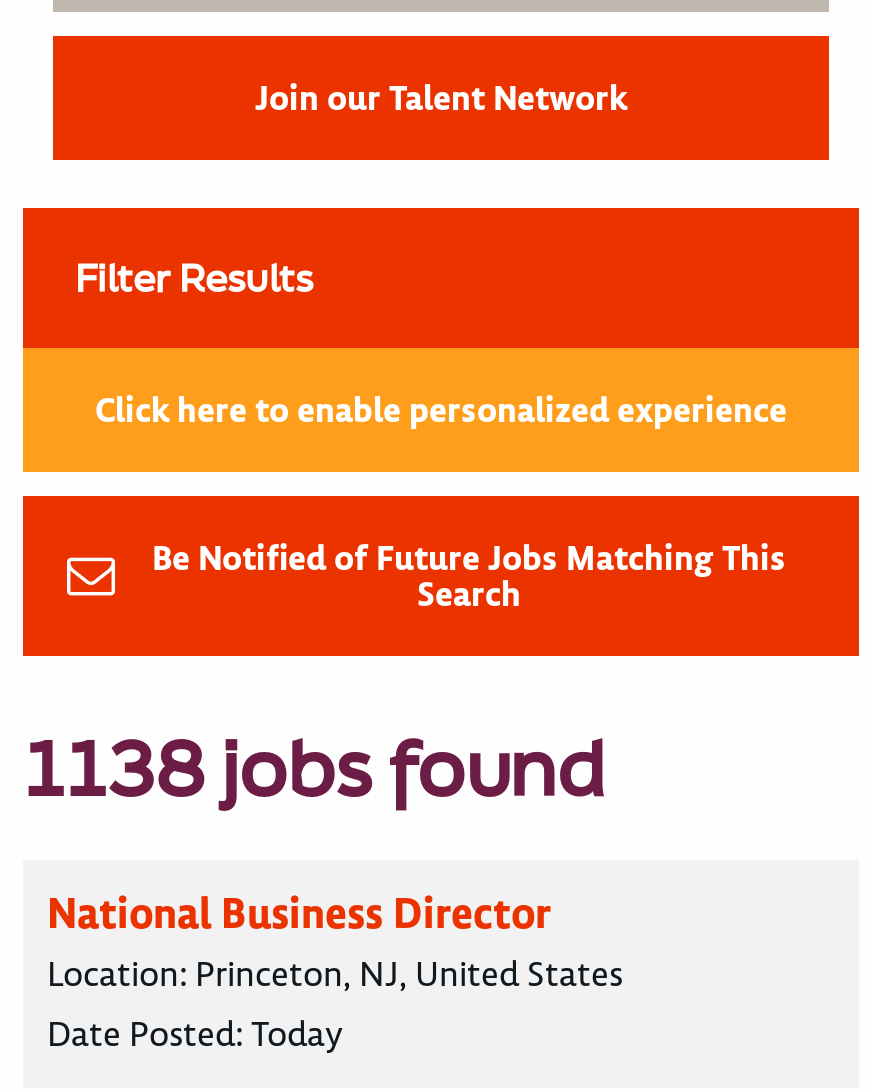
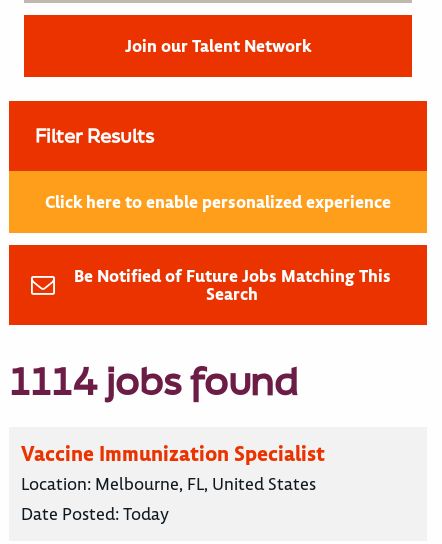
- 1138 jobs found
+ 1114 jobs found

- National Business Director
- Location: Princeton, NJ, United States
+ Vaccine Immunization Specialist
+ Location: Melbourne, FL, United States
